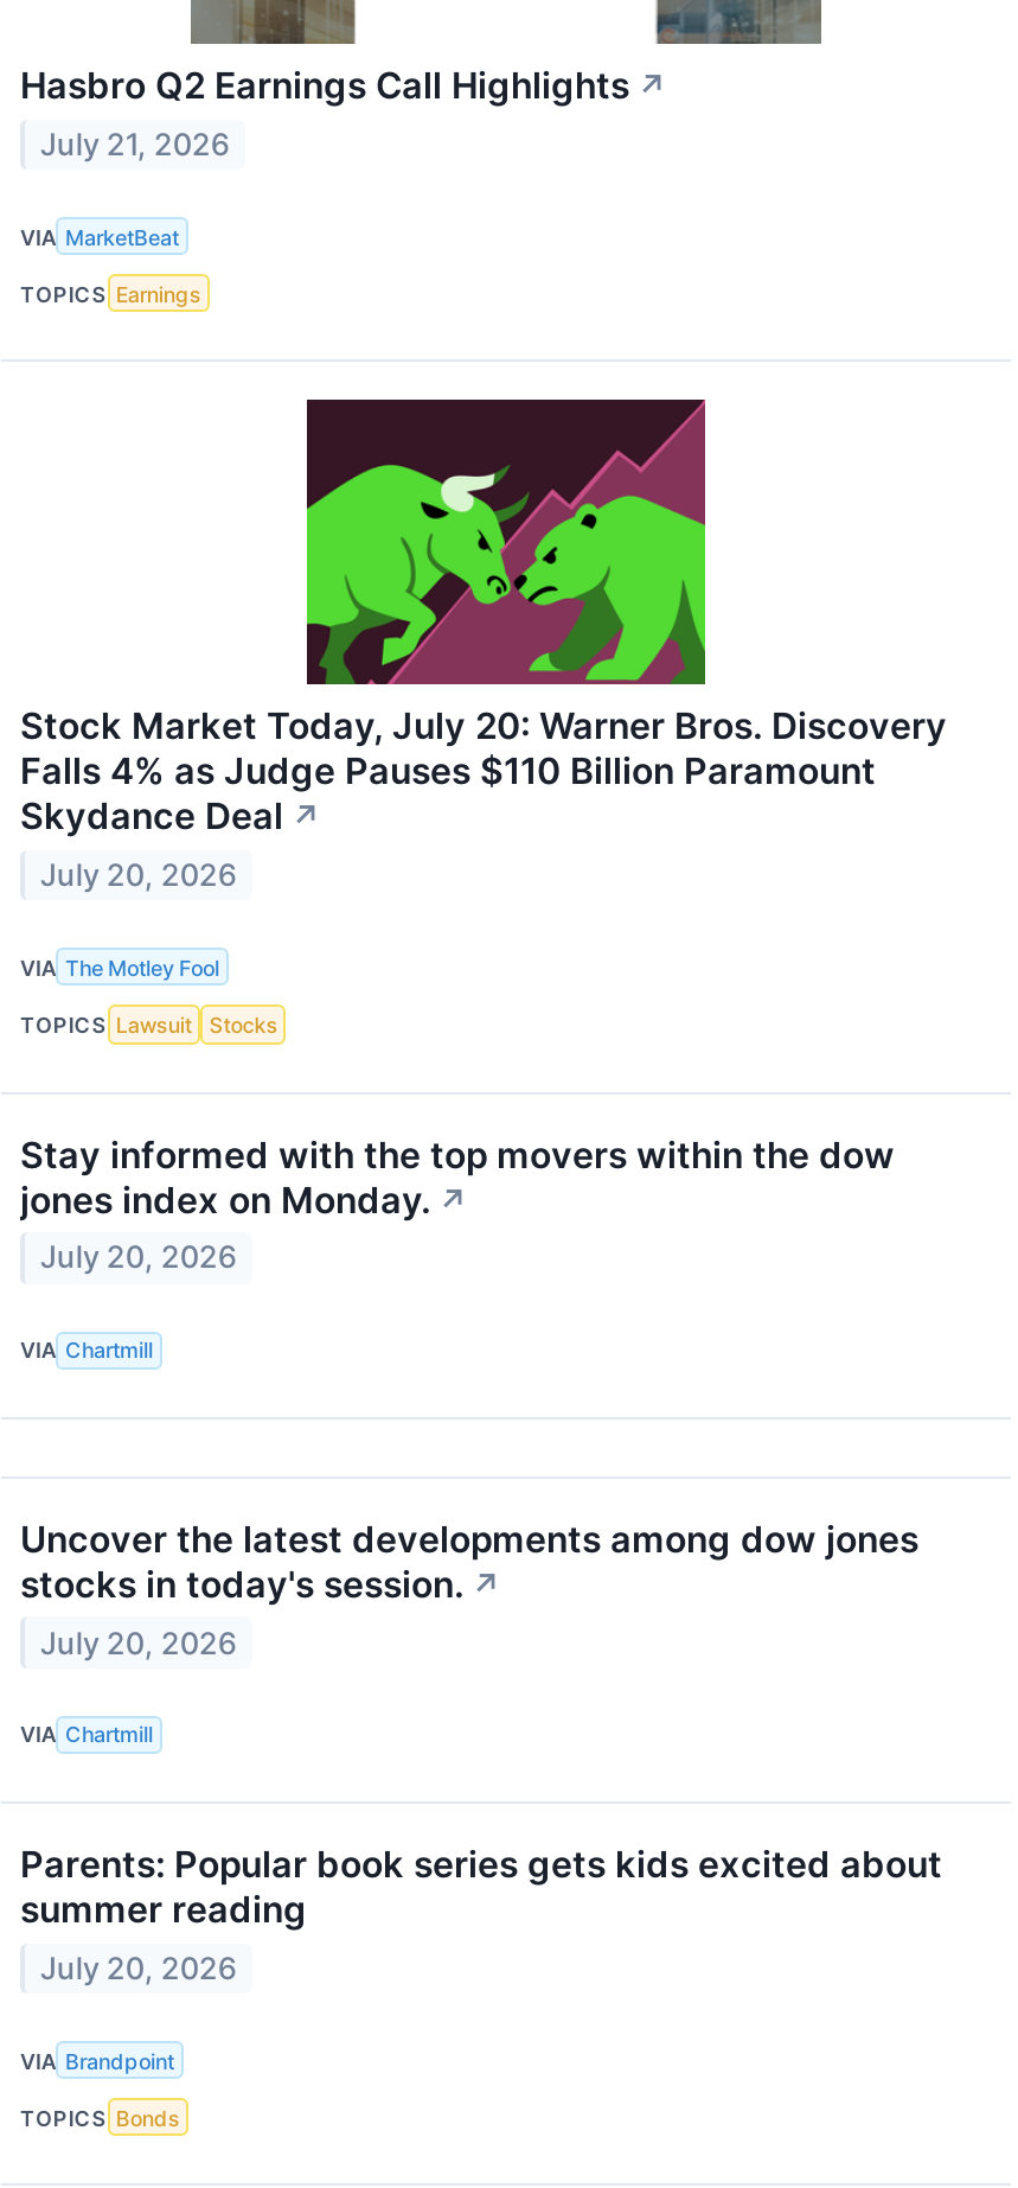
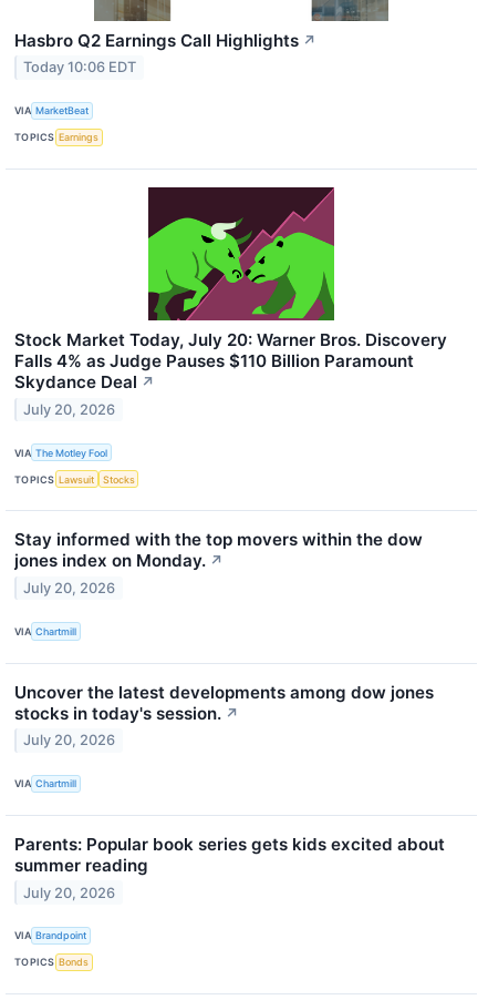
- July 21, 2026
+ Today 10:06 EDT
